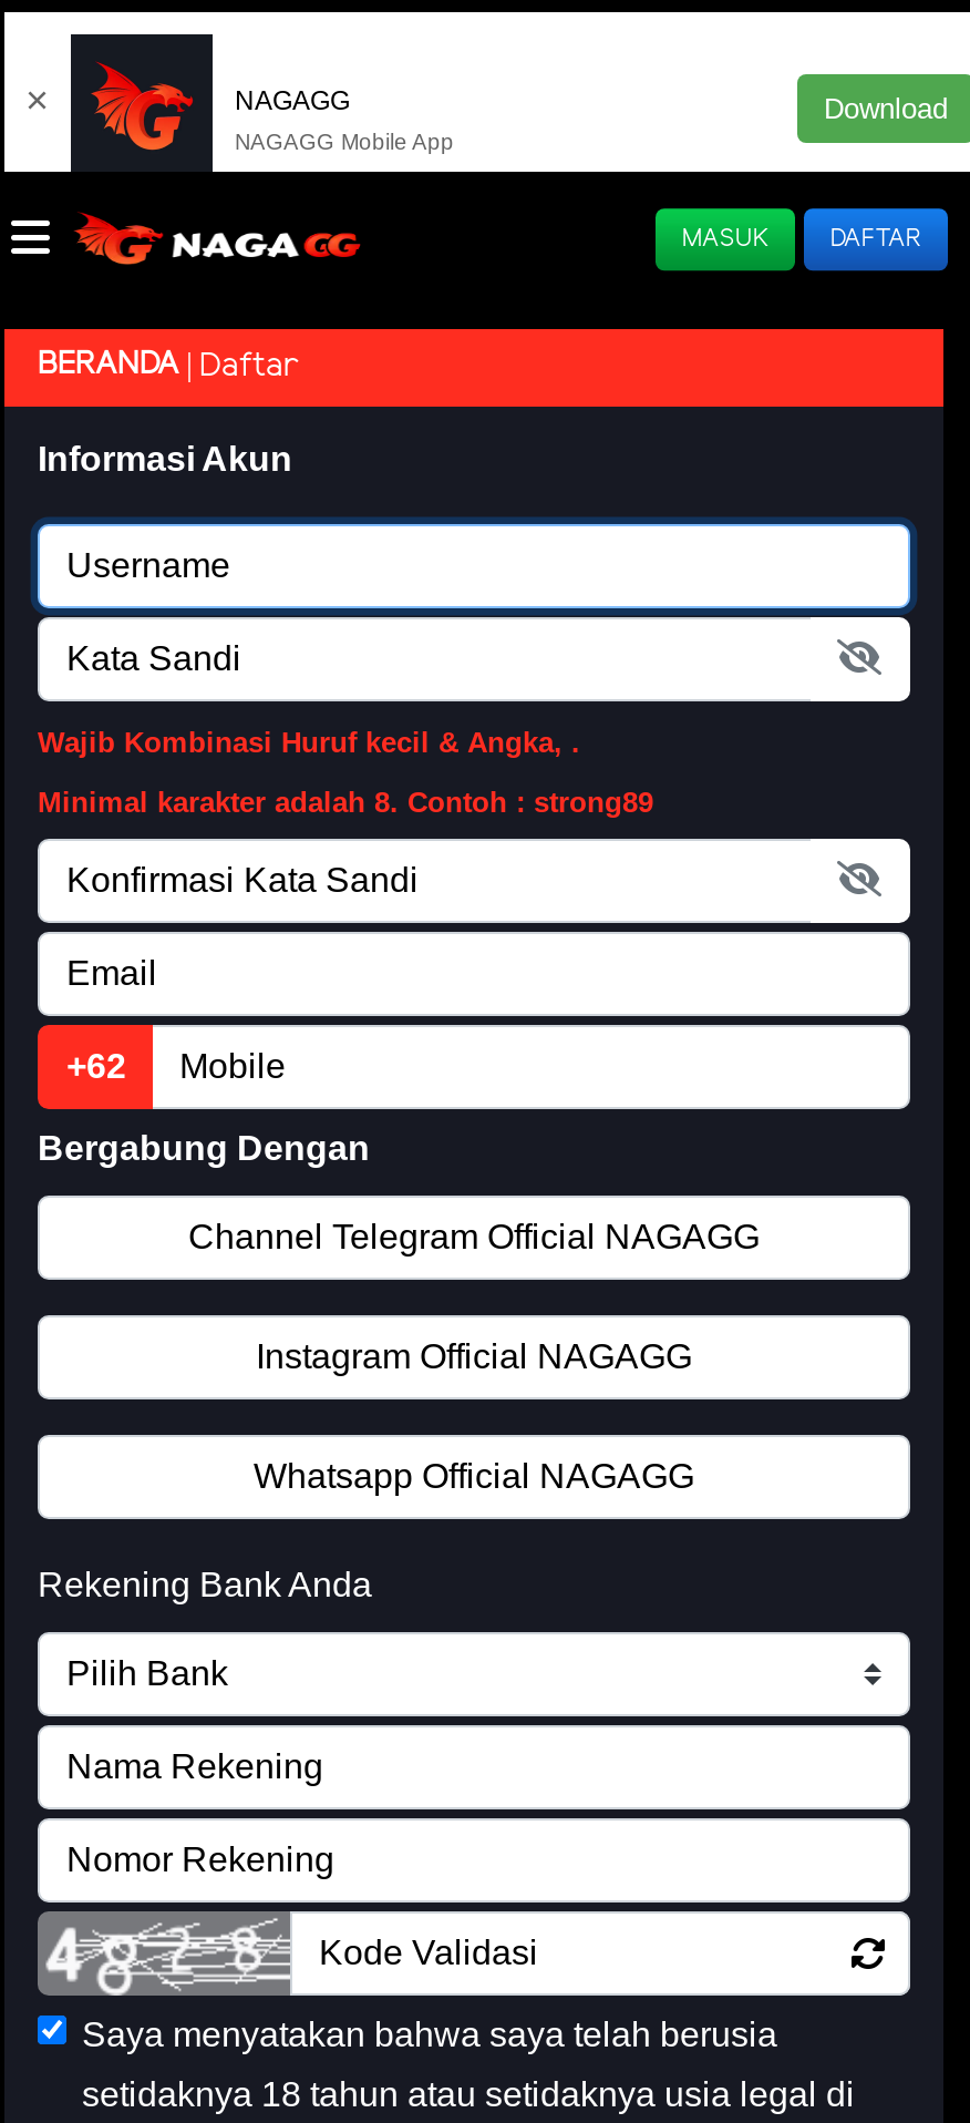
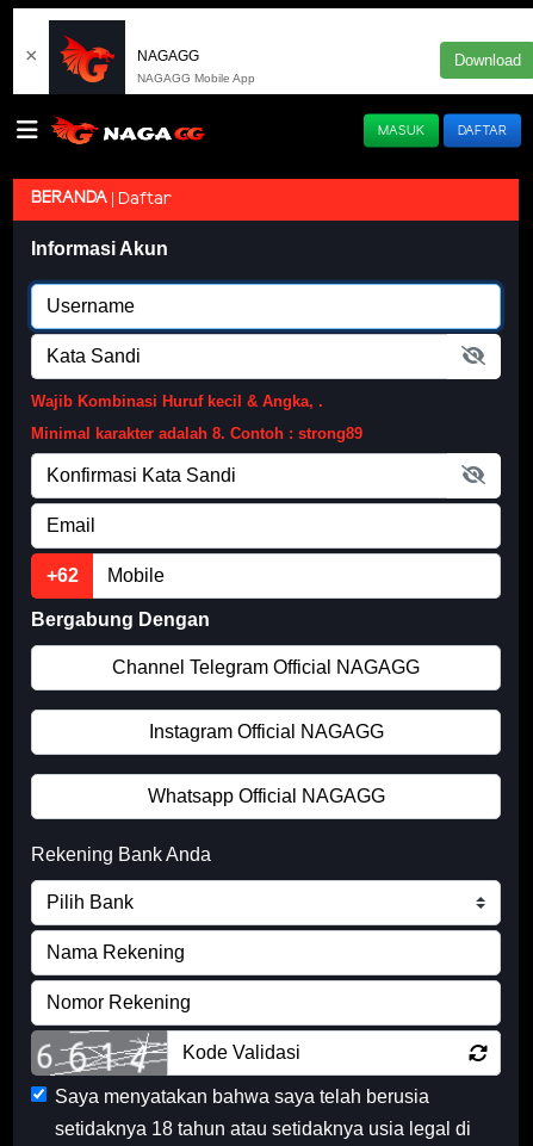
- [image]
+ [image]
